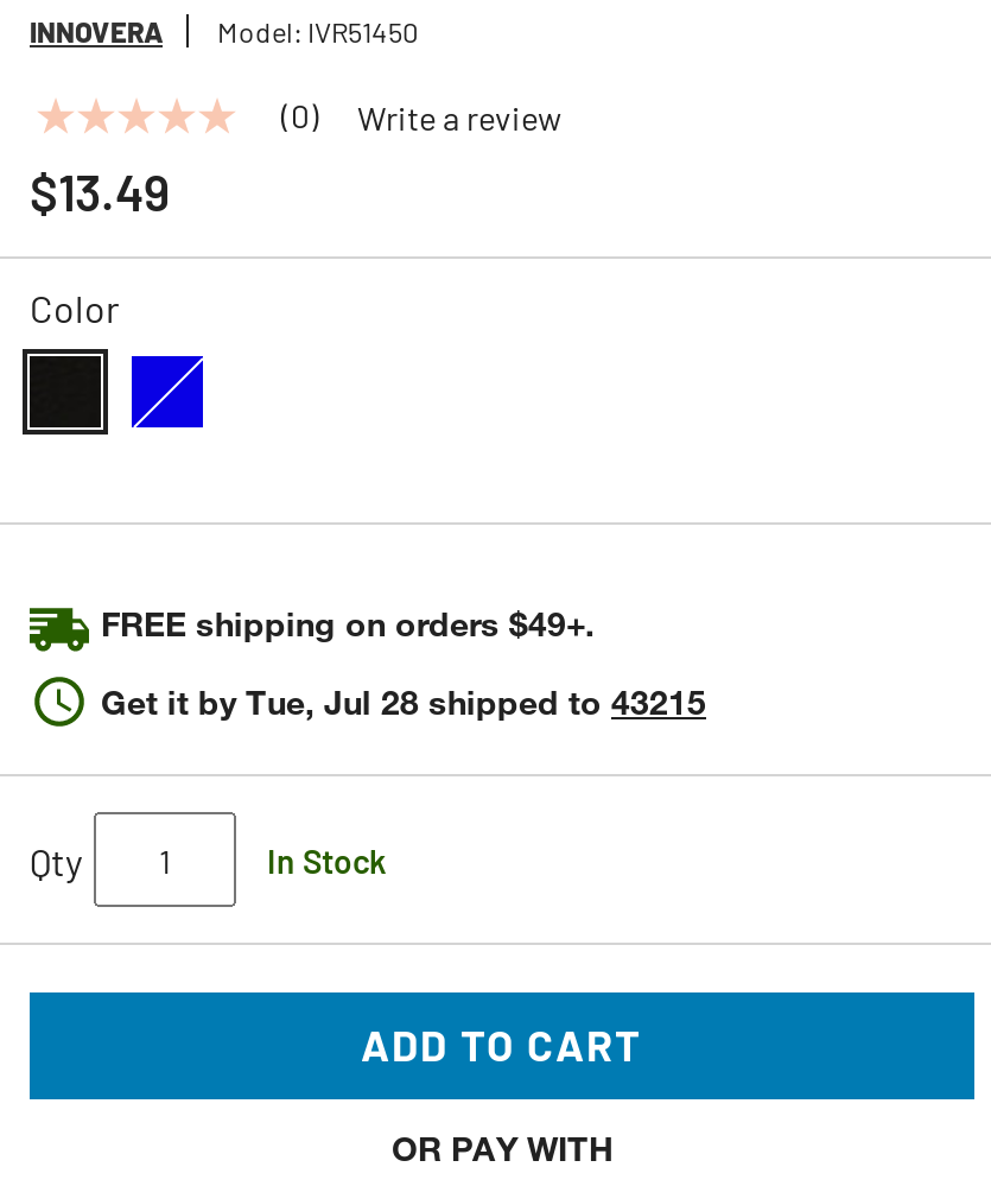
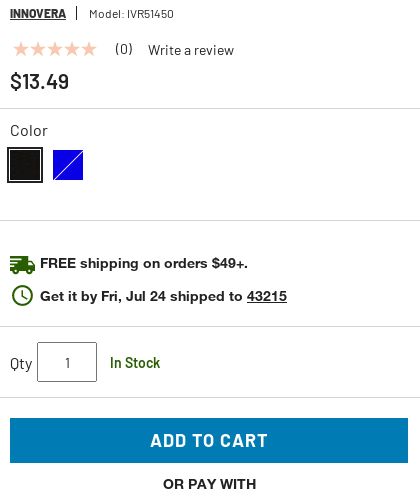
- Get it by Tue, Jul 28 shipped to 43215
+ Get it by Fri, Jul 24 shipped to 43215
